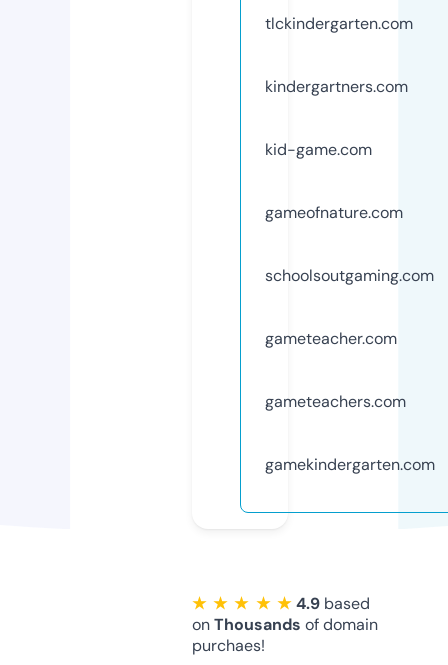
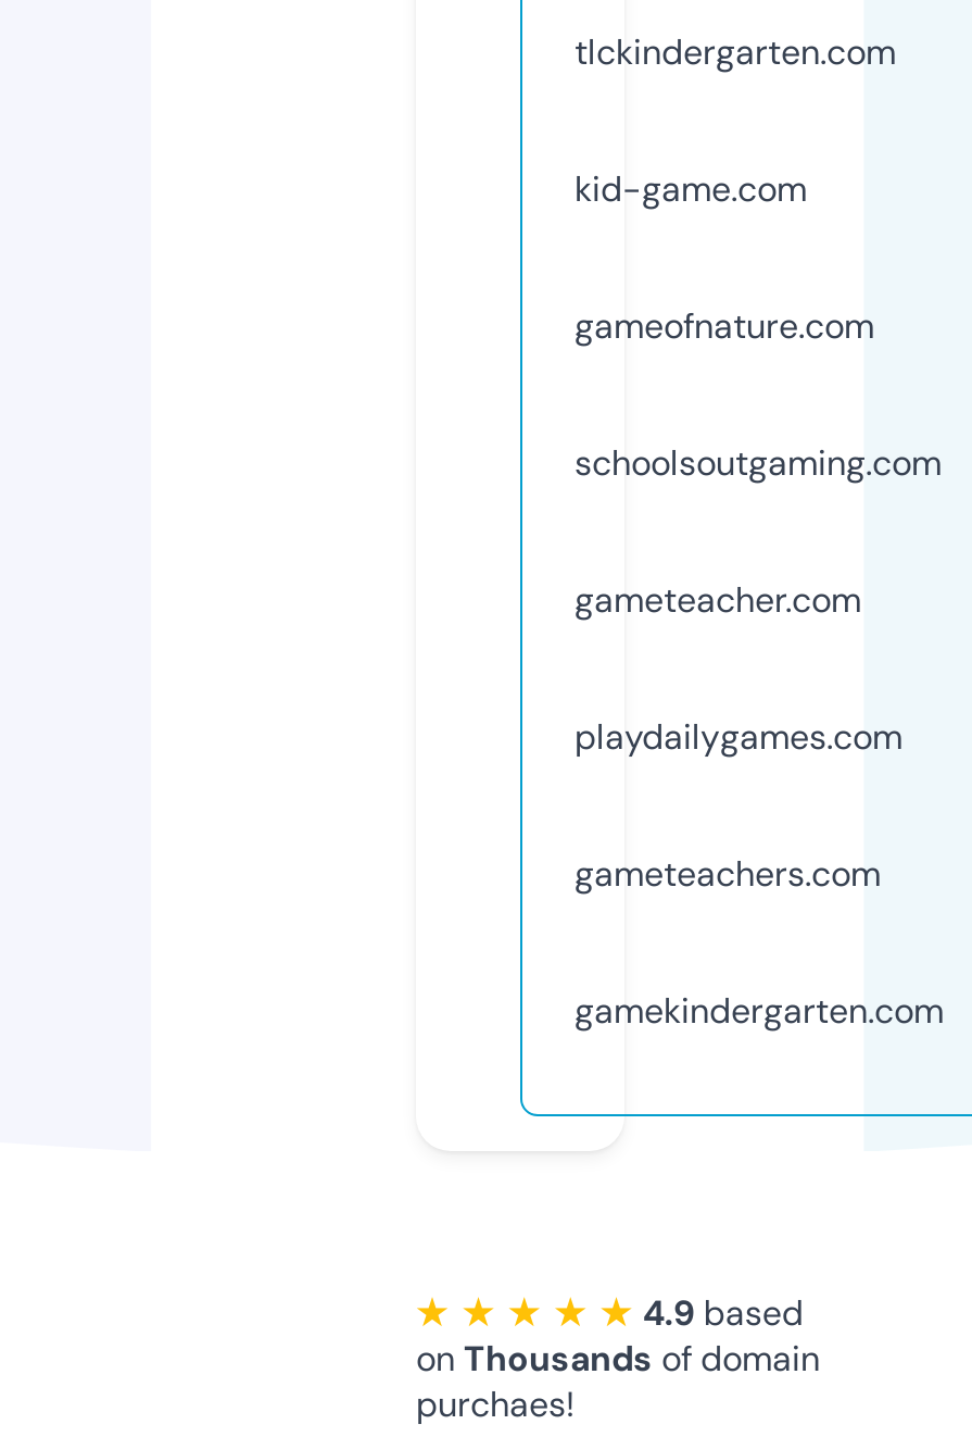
- kindergartners.com

moved up: kid-game.com | gameofnature.com | schoolsoutgaming.com | gameteacher.com

+ playdailygames.com
